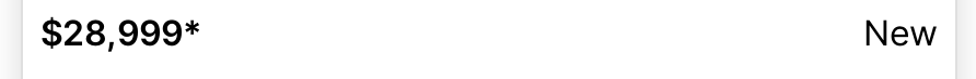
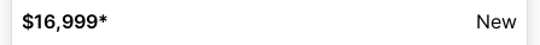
- $28,999*
+ $16,999*
